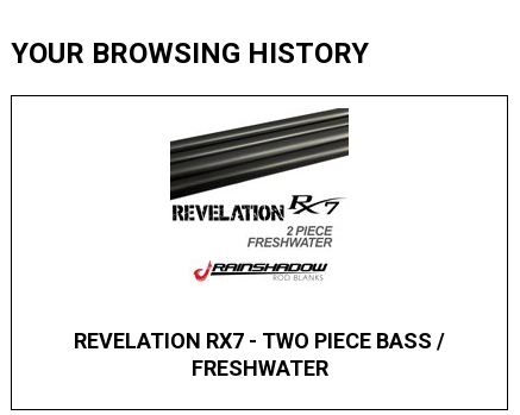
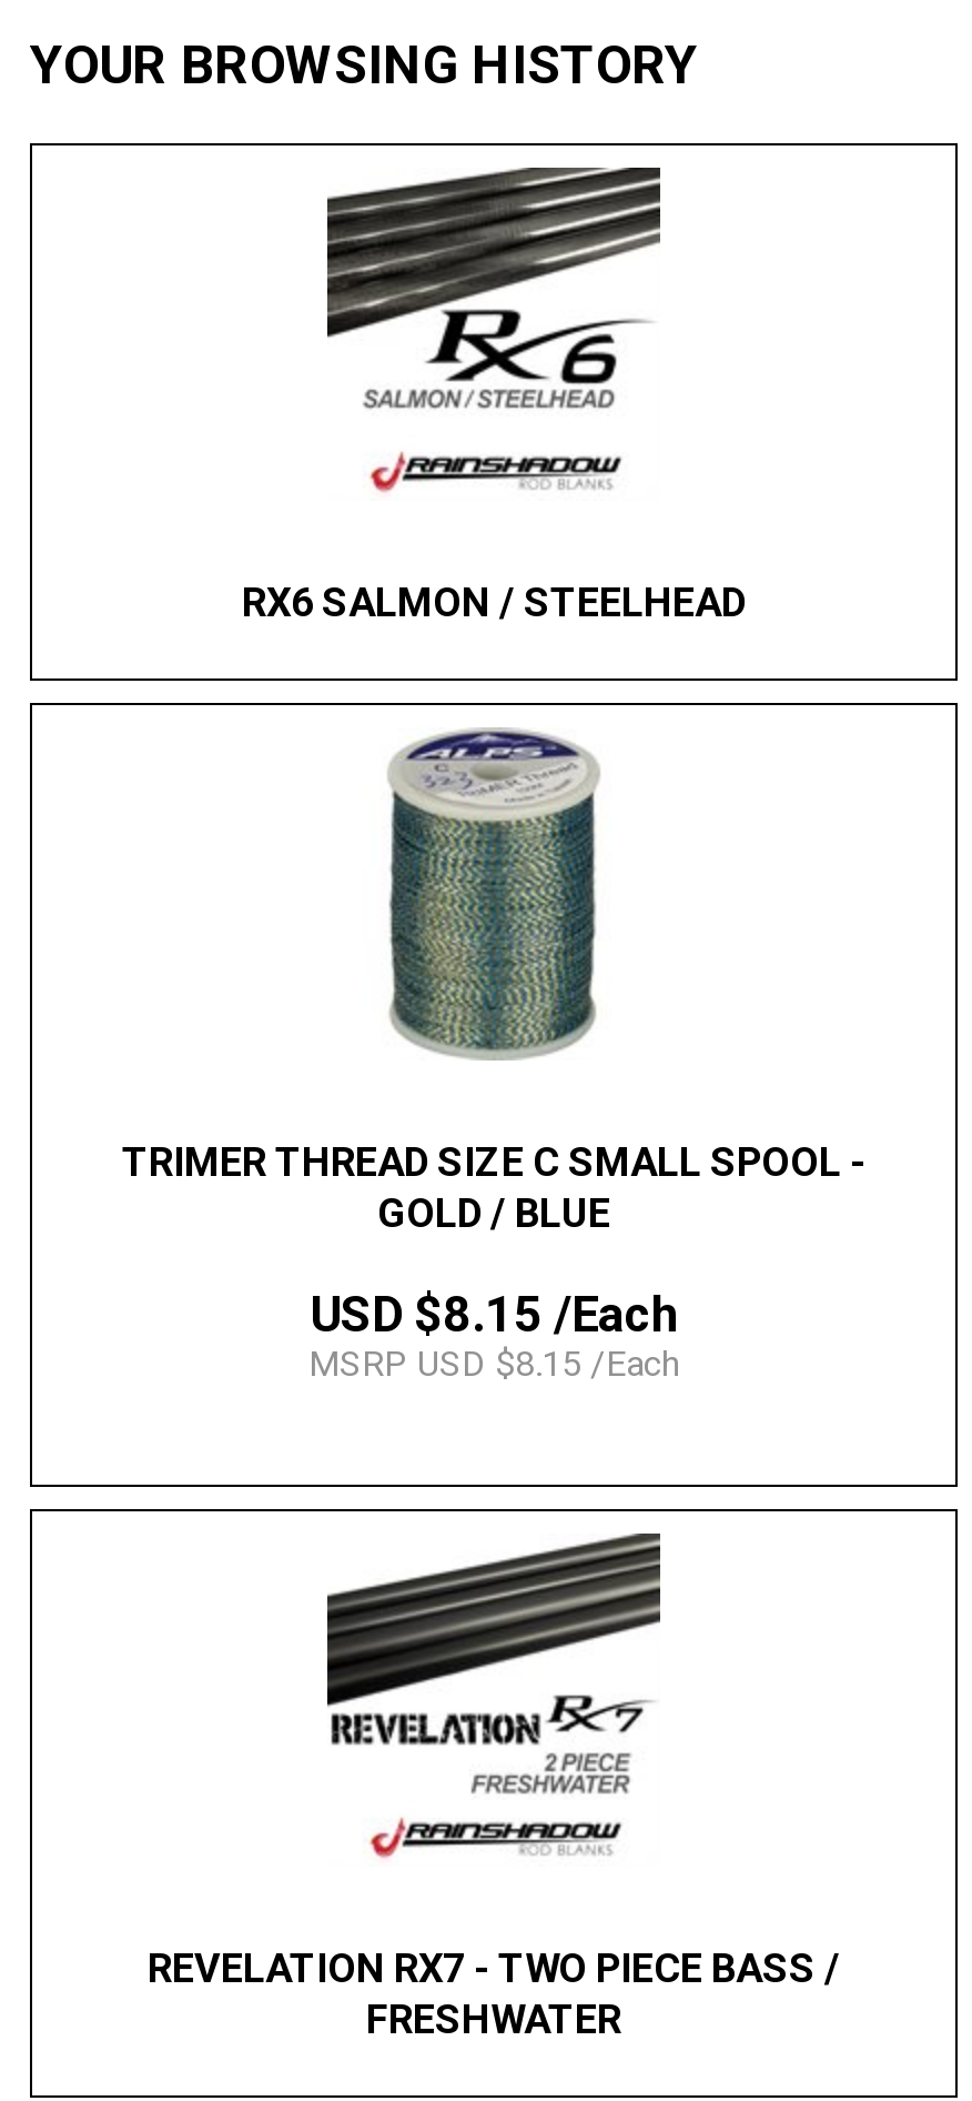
+ [image]
+ TRIMER THREAD SIZE C SMALL SPOOL -
+ GOLD / BLUE
+ USD $8.15 /Each
+ MSRP USD $8.15 /Each

+ RX6 SALMON / STEELHEAD

+ [image]
